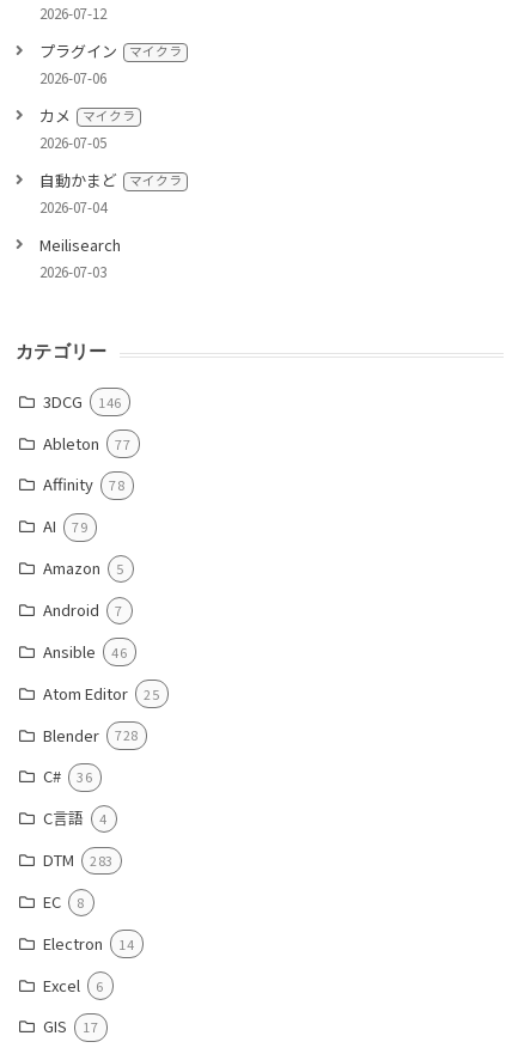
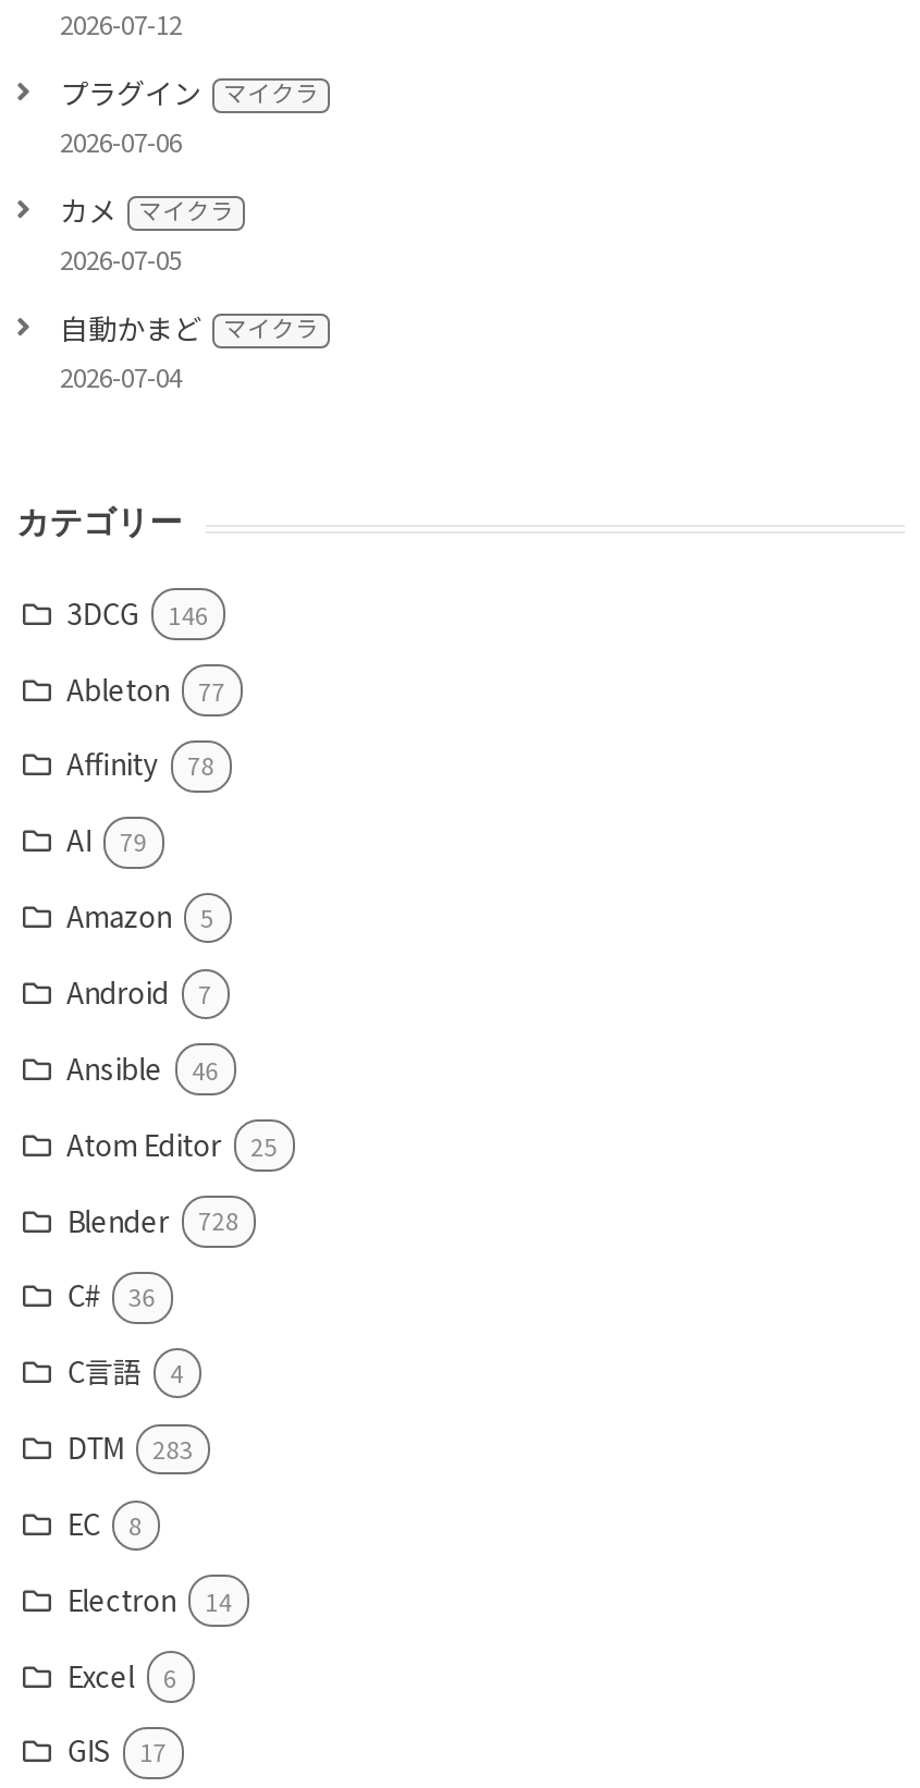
- Meilisearch
- 2026-07-03
